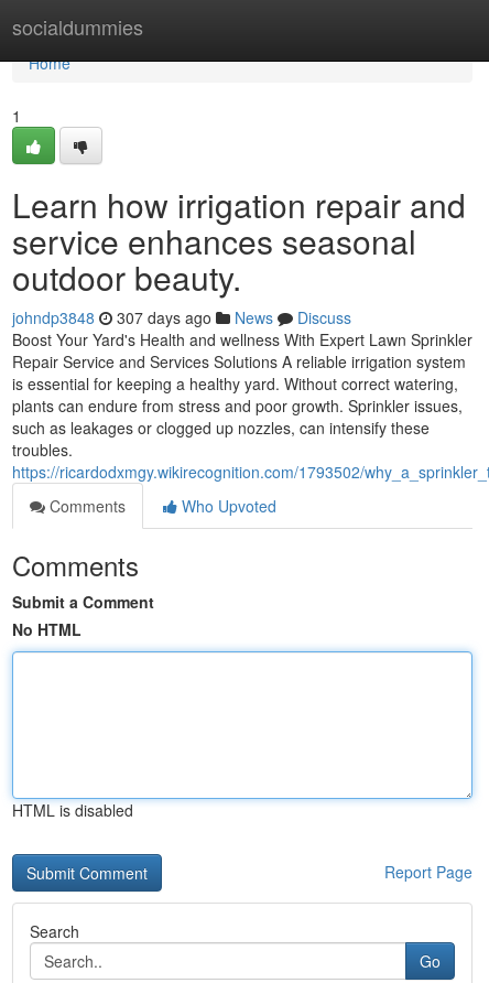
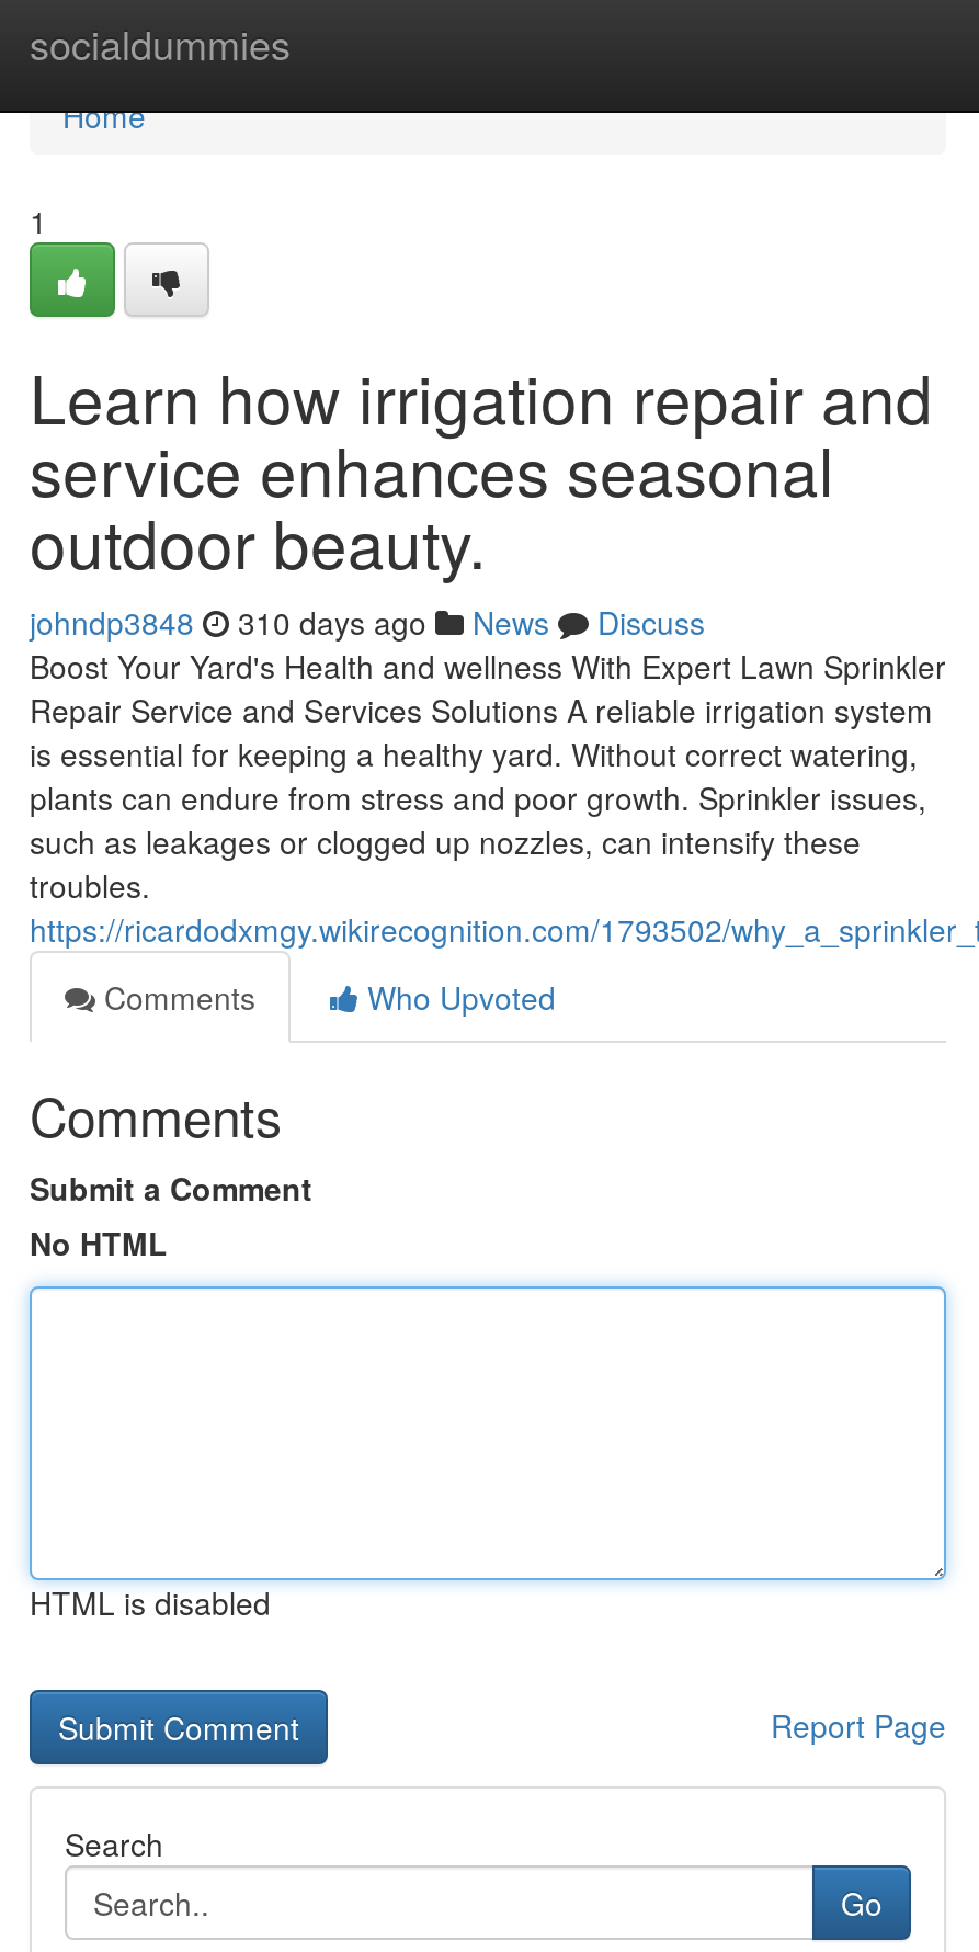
- johndp3848 307 days ago News Discuss
+ johndp3848 310 days ago News Discuss
